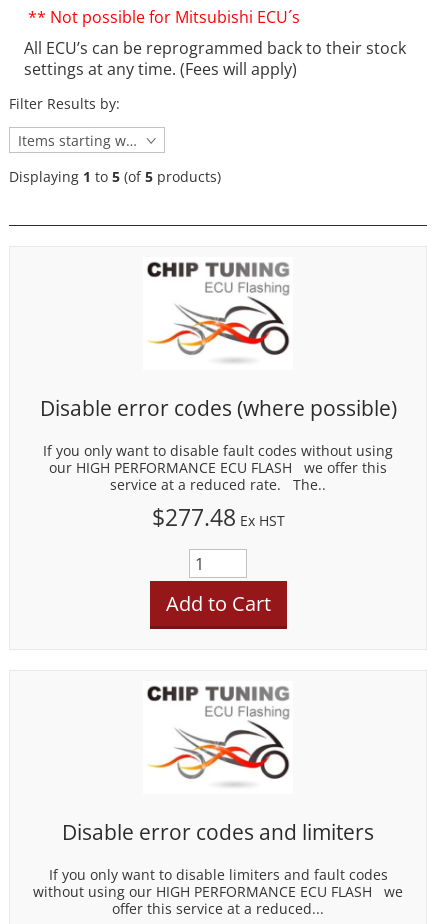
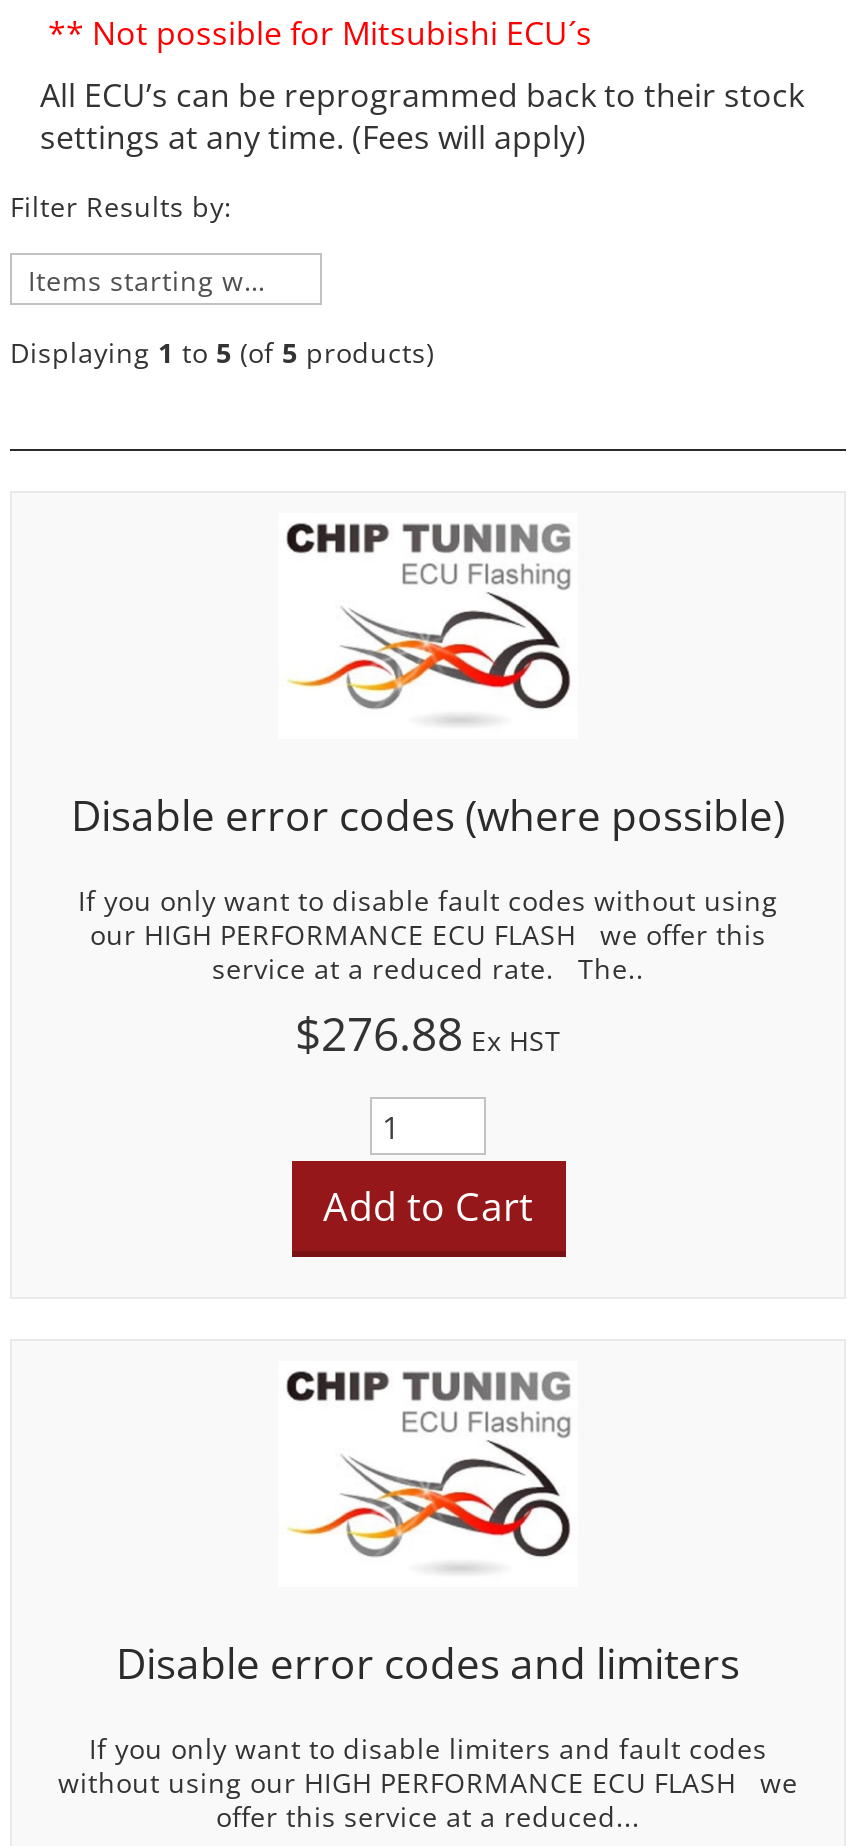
- $277.48 Ex HST
+ $276.88 Ex HST
